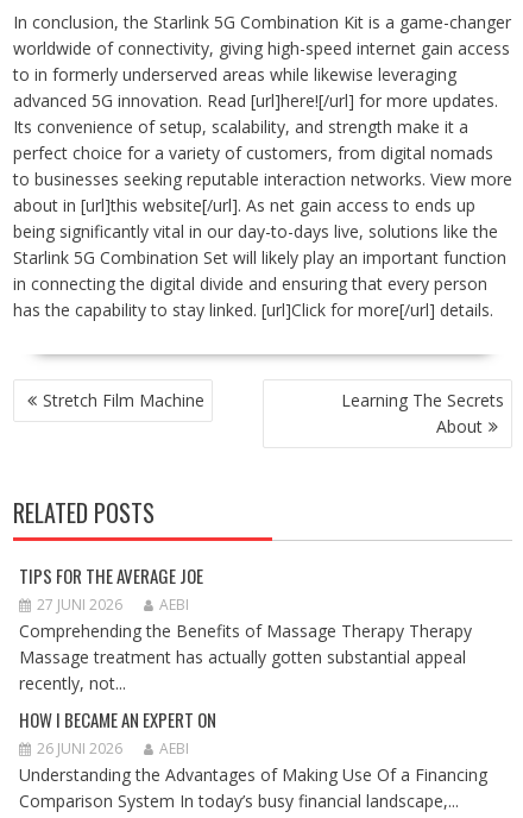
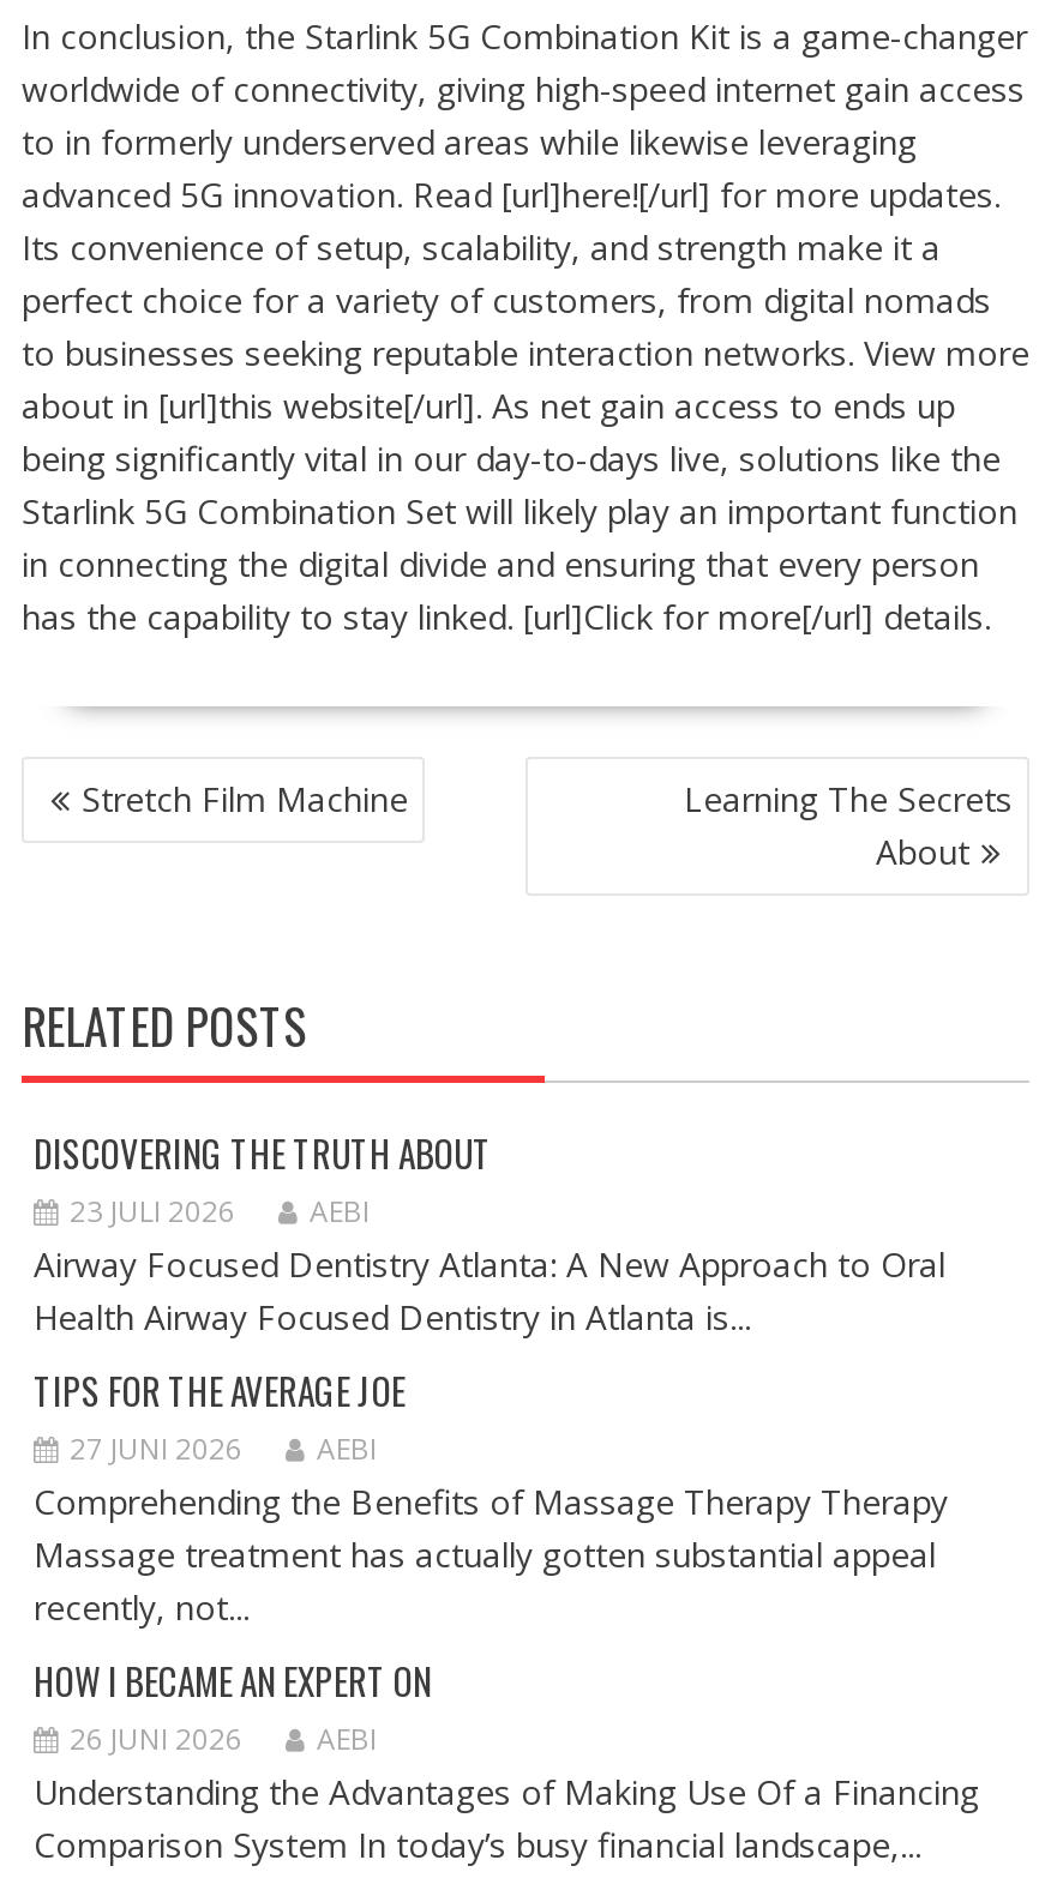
+ DISCOVERING THE TRUTH ABOUT
+ 23 JULI 2026
+ AEBI
+ Airway Focused Dentistry Atlanta: A New Approach to Oral
+ Health Airway Focused Dentistry in Atlanta is...
